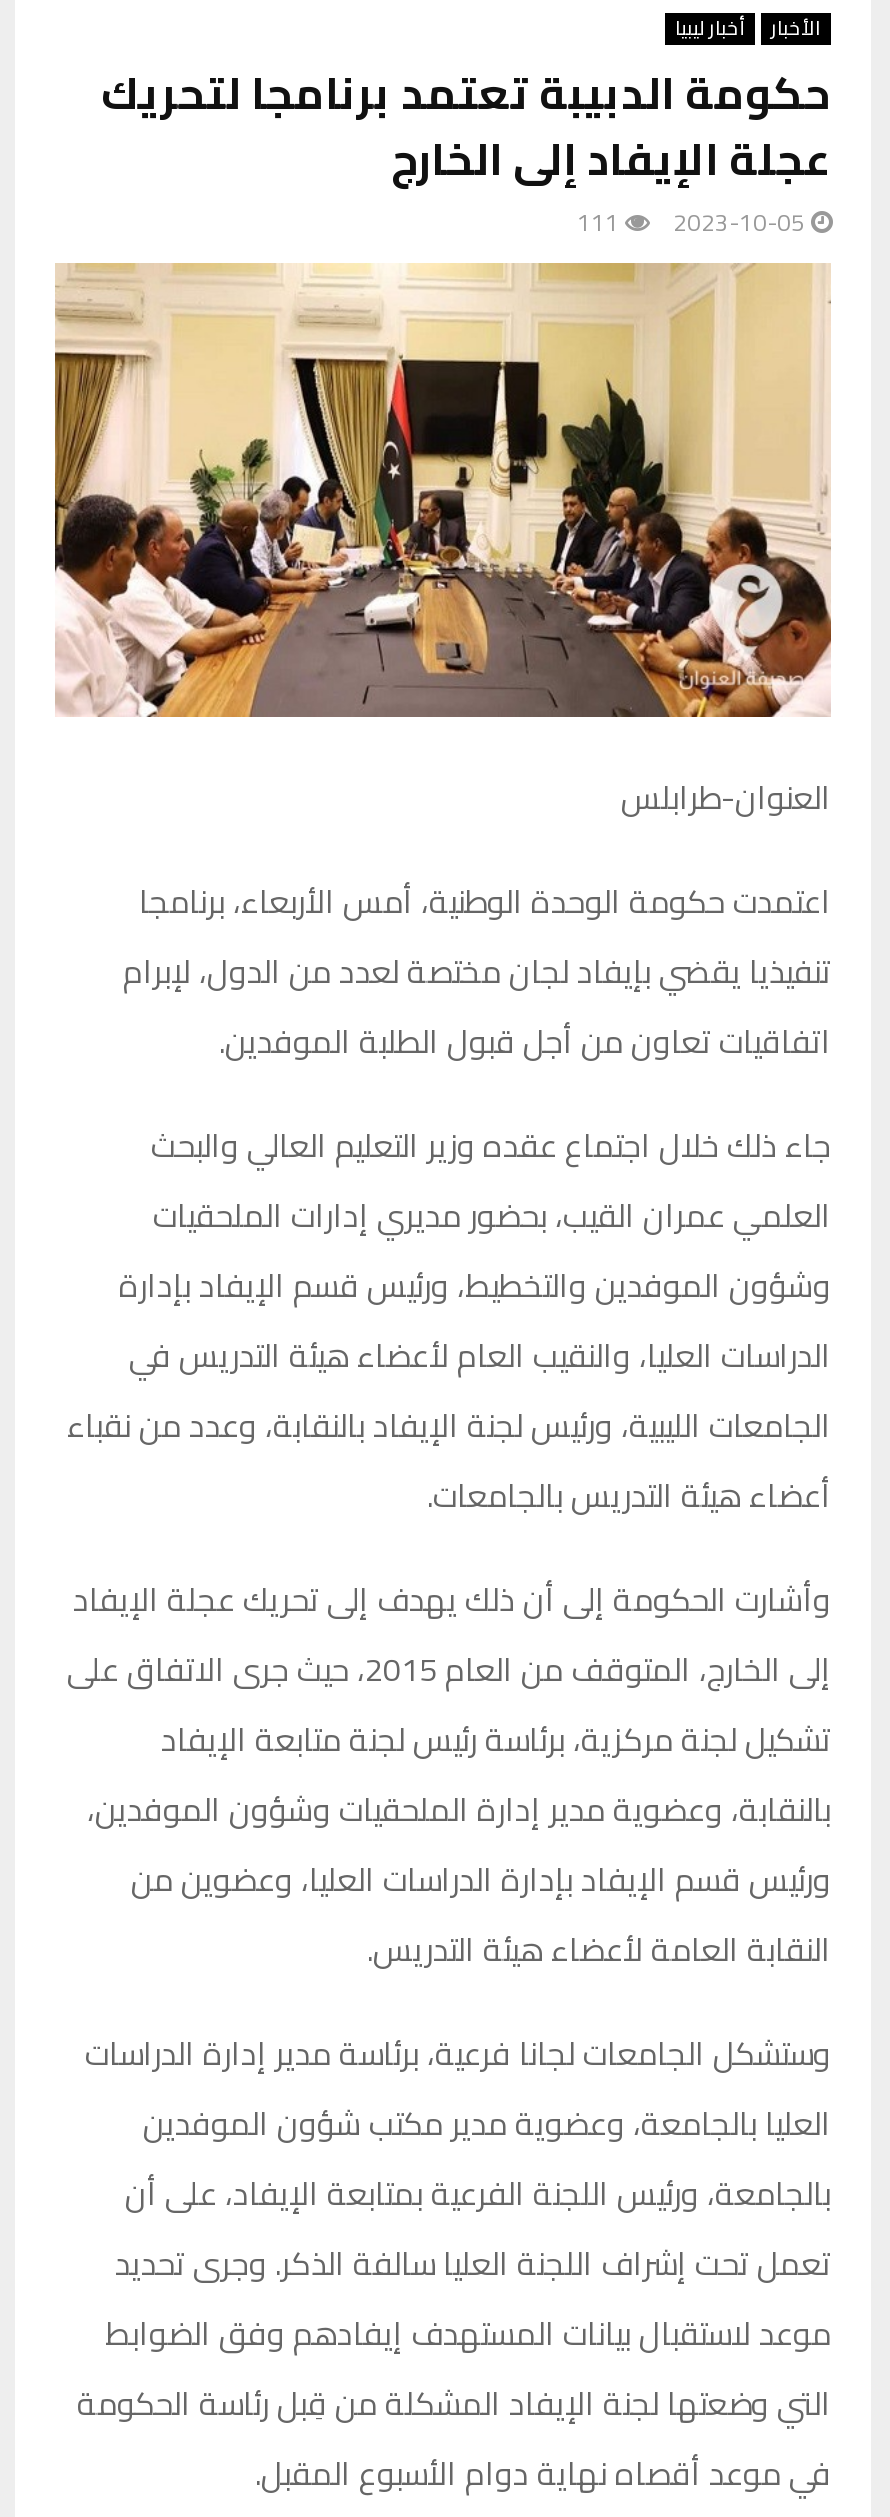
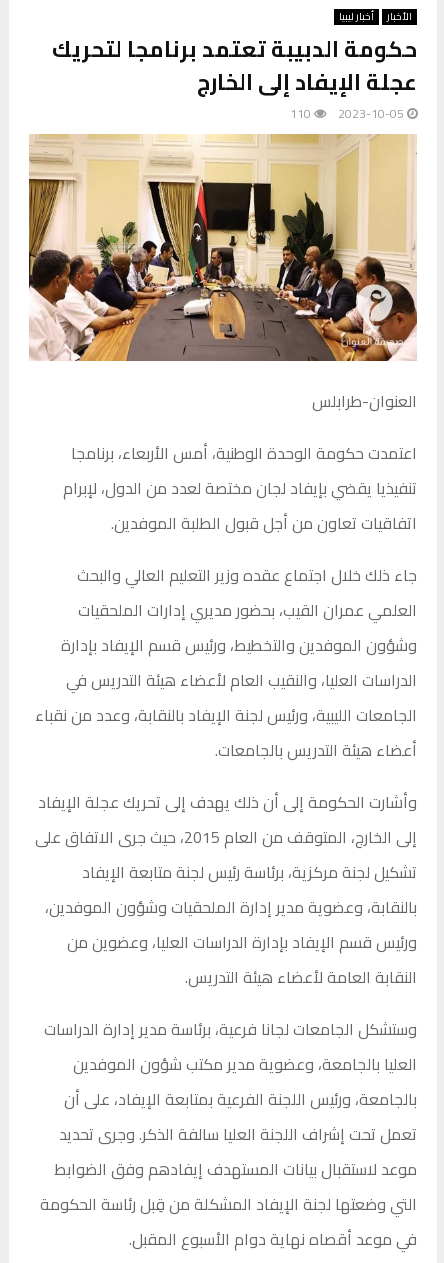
- 111 2023-10-05
+ 110 2023-10-05
